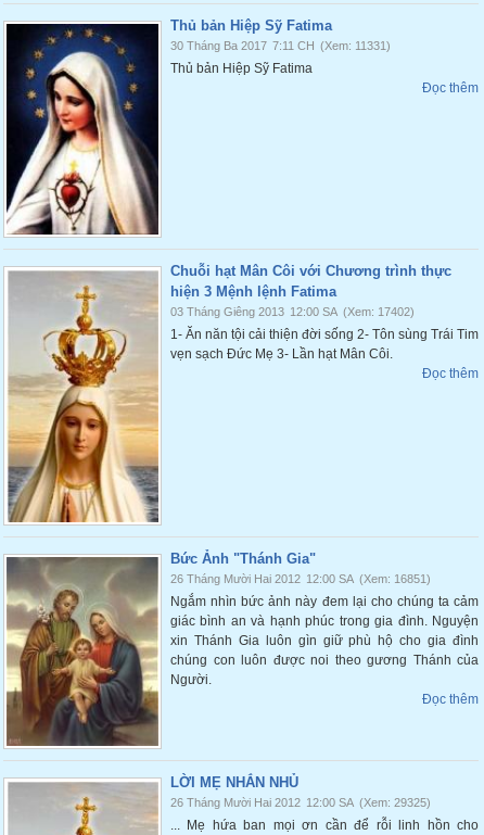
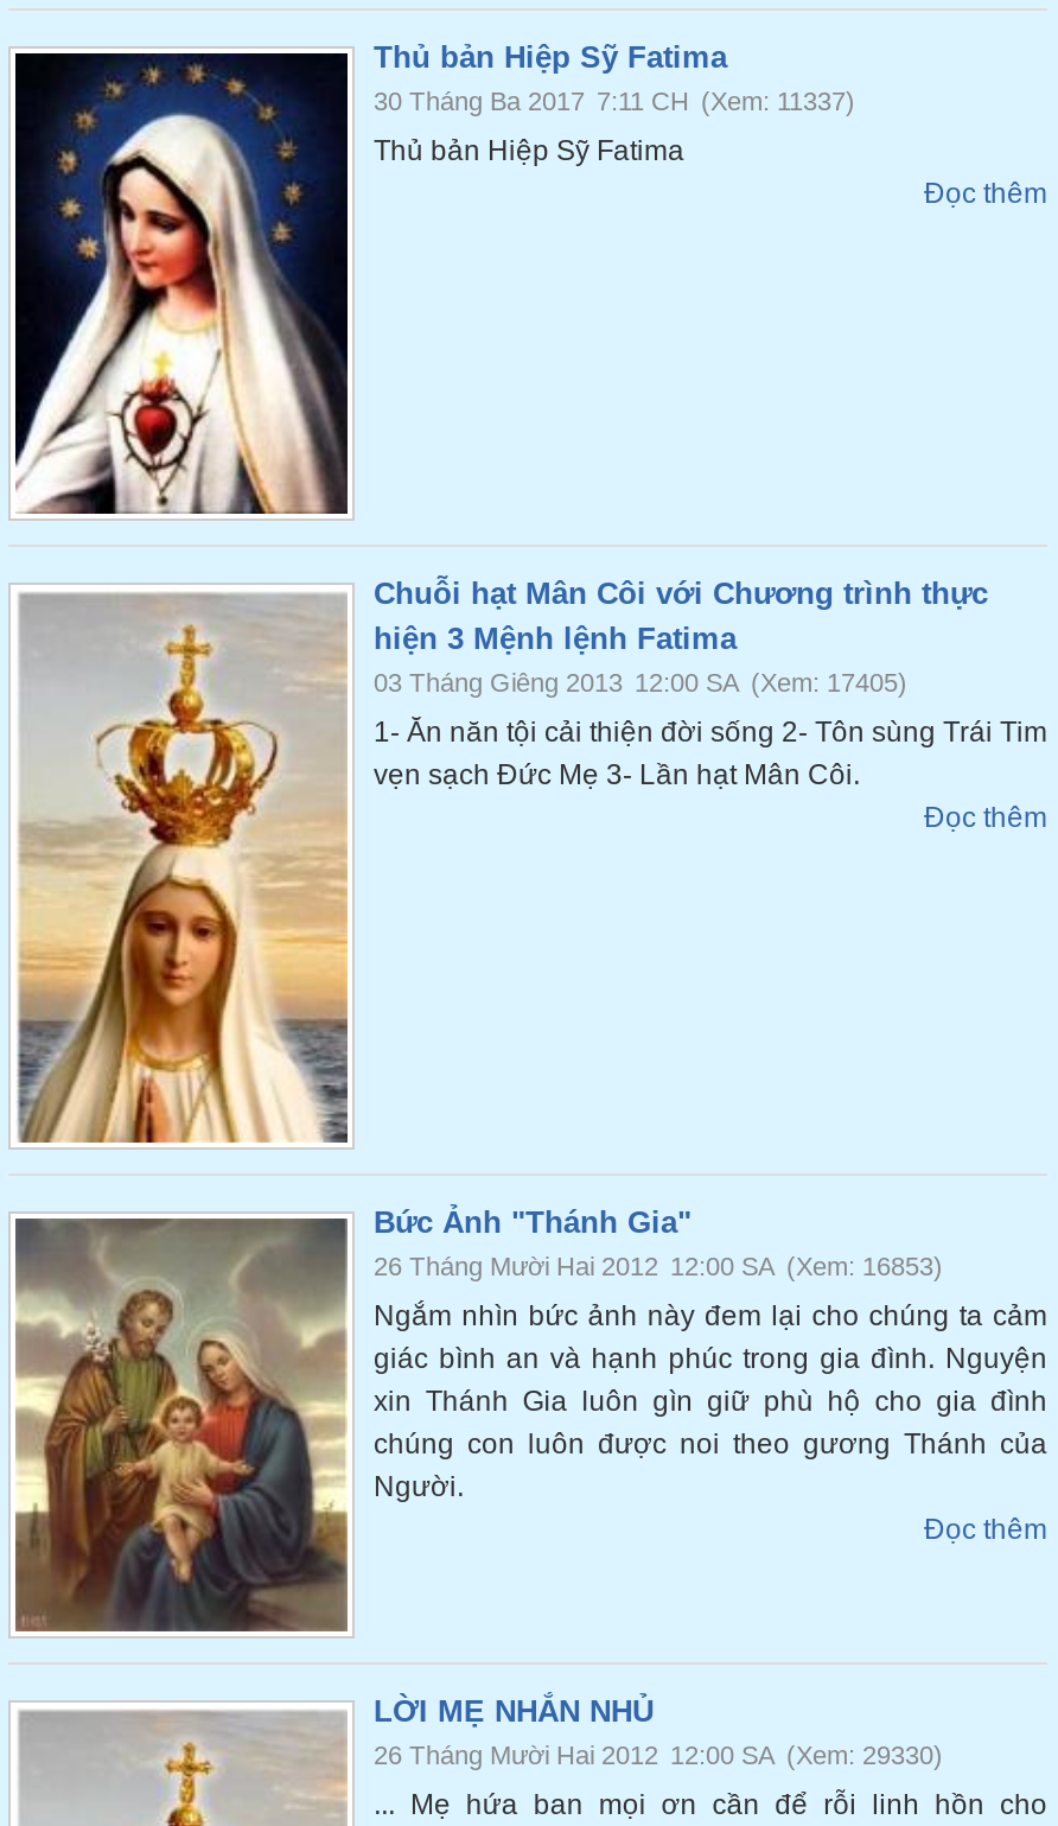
- 30 Tháng Ba 2017 7:11 CH (Xem: 11331)
+ 30 Tháng Ba 2017 7:11 CH (Xem: 11337)

- 03 Tháng Giêng 2013 12:00 SA (Xem: 17402)
+ 03 Tháng Giêng 2013 12:00 SA (Xem: 17405)

- 26 Tháng Mười Hai 2012 12:00 SA (Xem: 16851)
+ 26 Tháng Mười Hai 2012 12:00 SA (Xem: 16853)

- 26 Tháng Mười Hai 2012 12:00 SA (Xem: 29325)
+ 26 Tháng Mười Hai 2012 12:00 SA (Xem: 29330)
